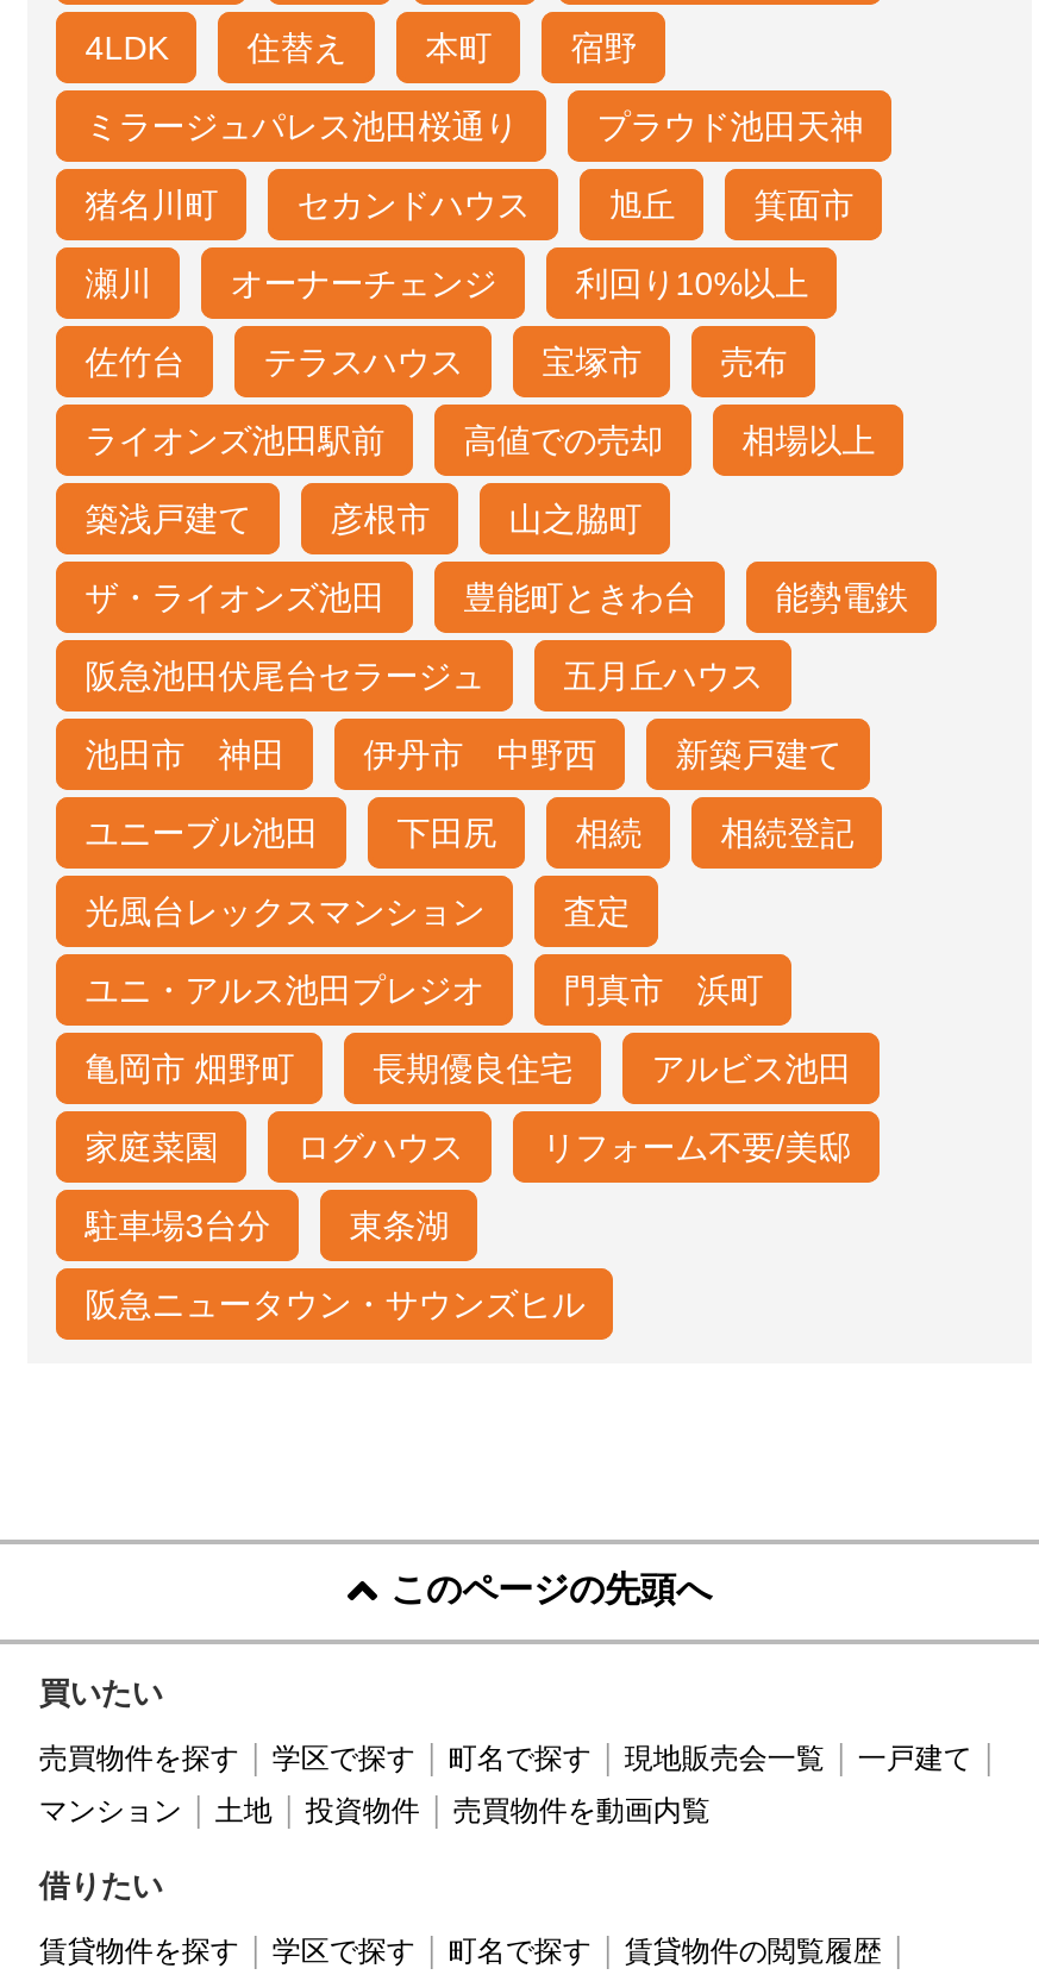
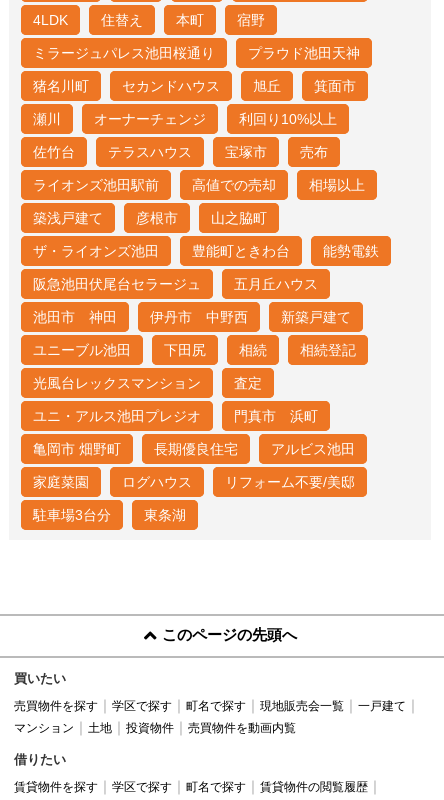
- 阪急ニュータウン・サウンズヒル
